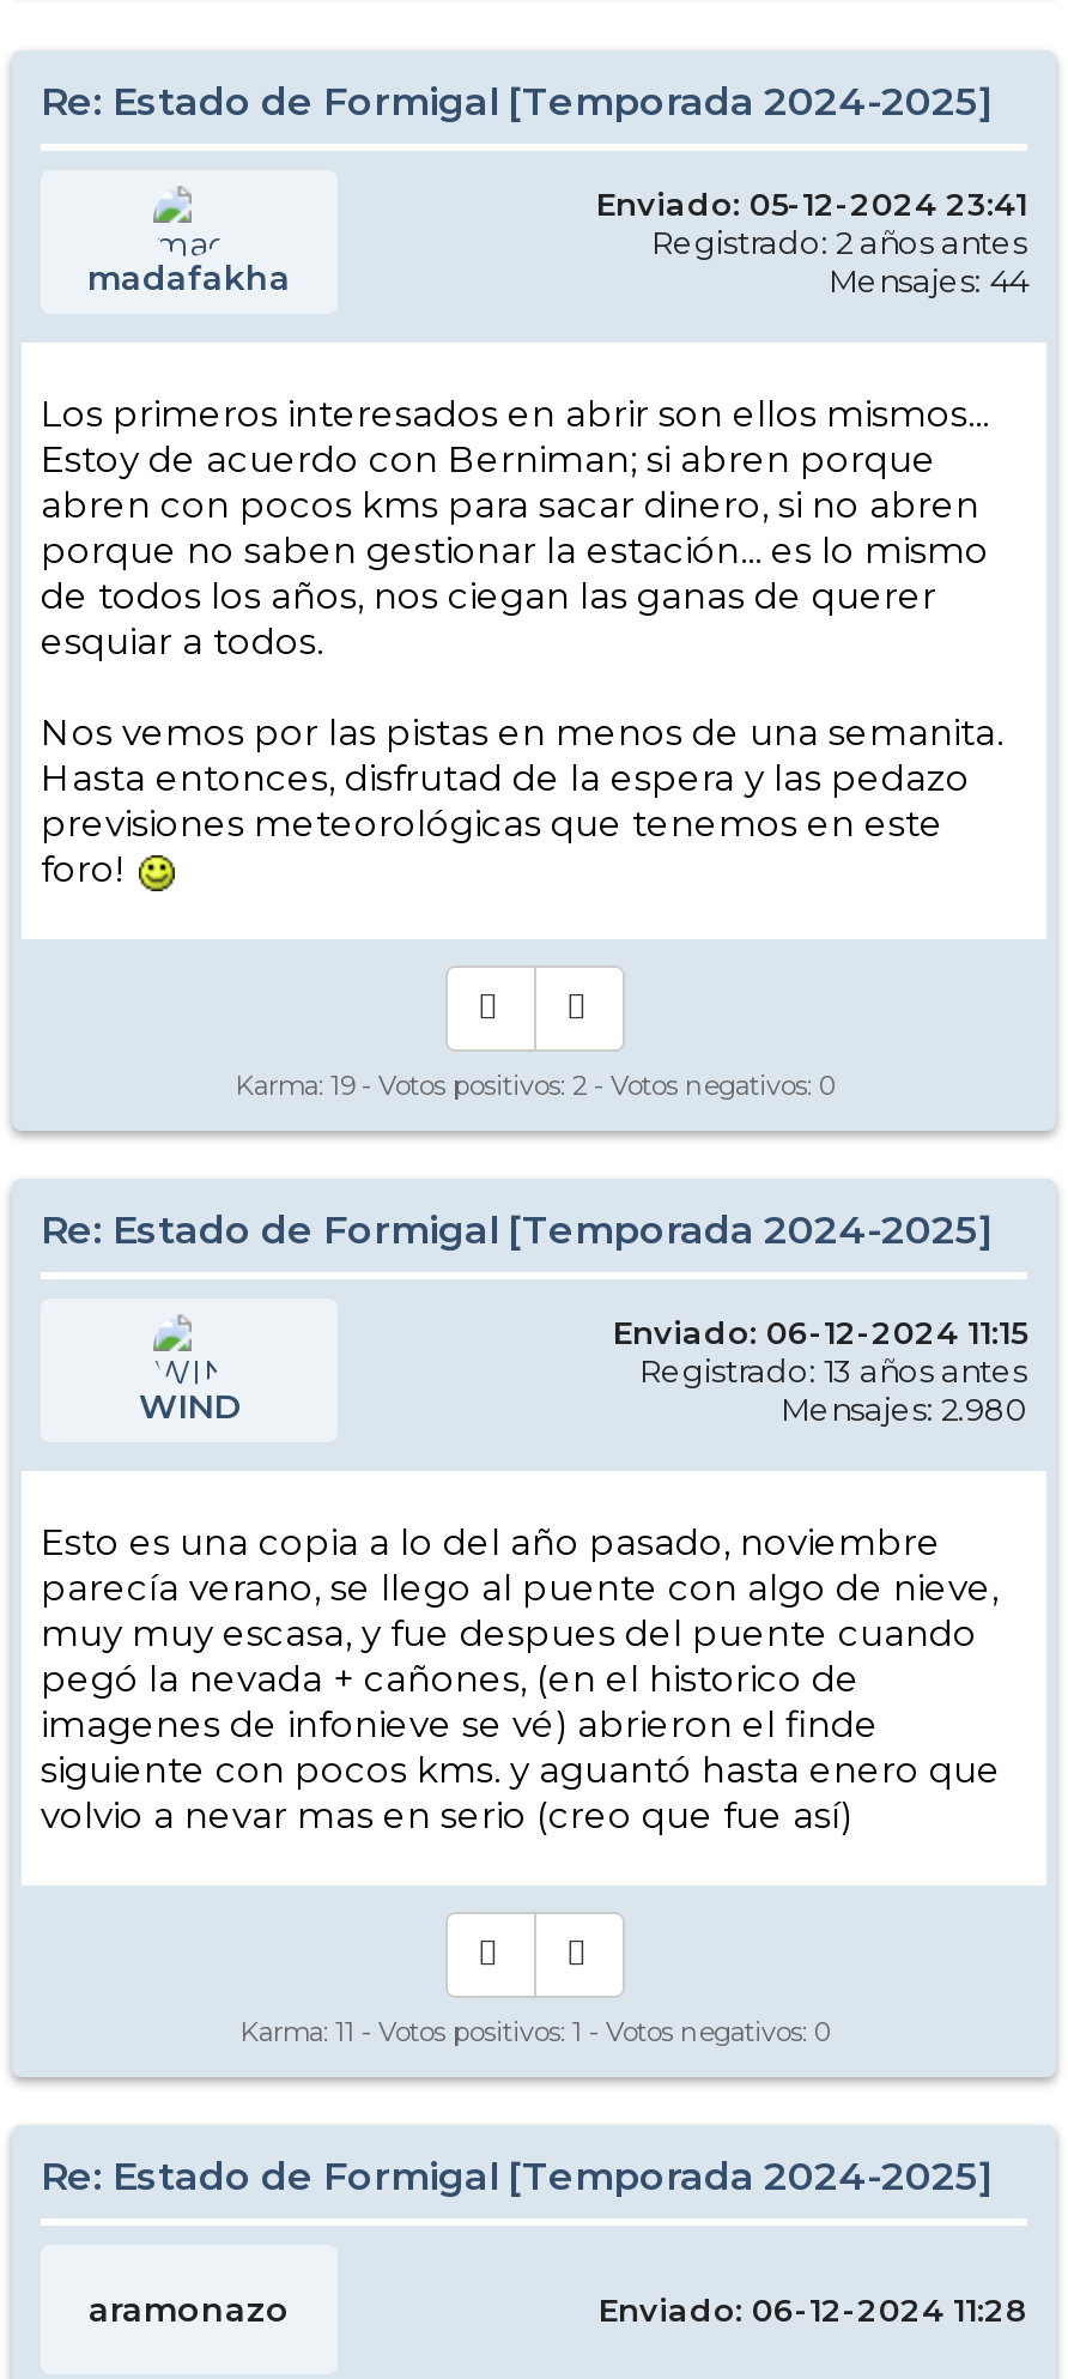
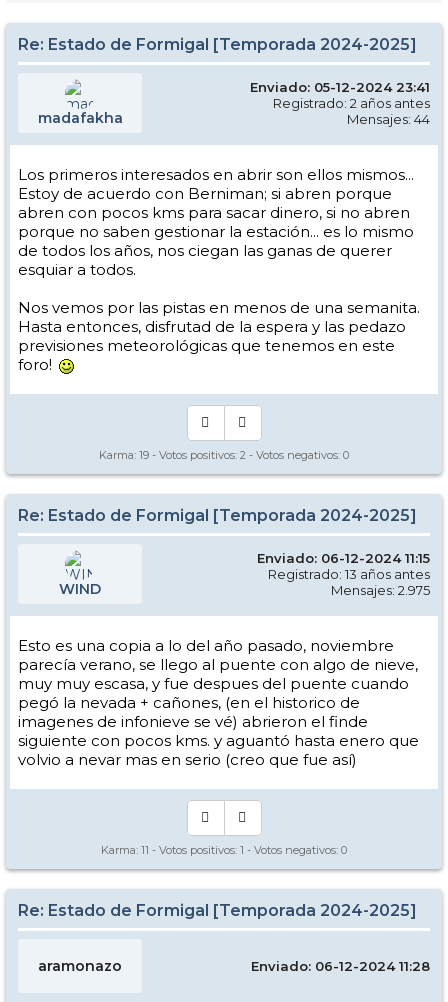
- Mensajes: 2.980
+ Mensajes: 2.975
